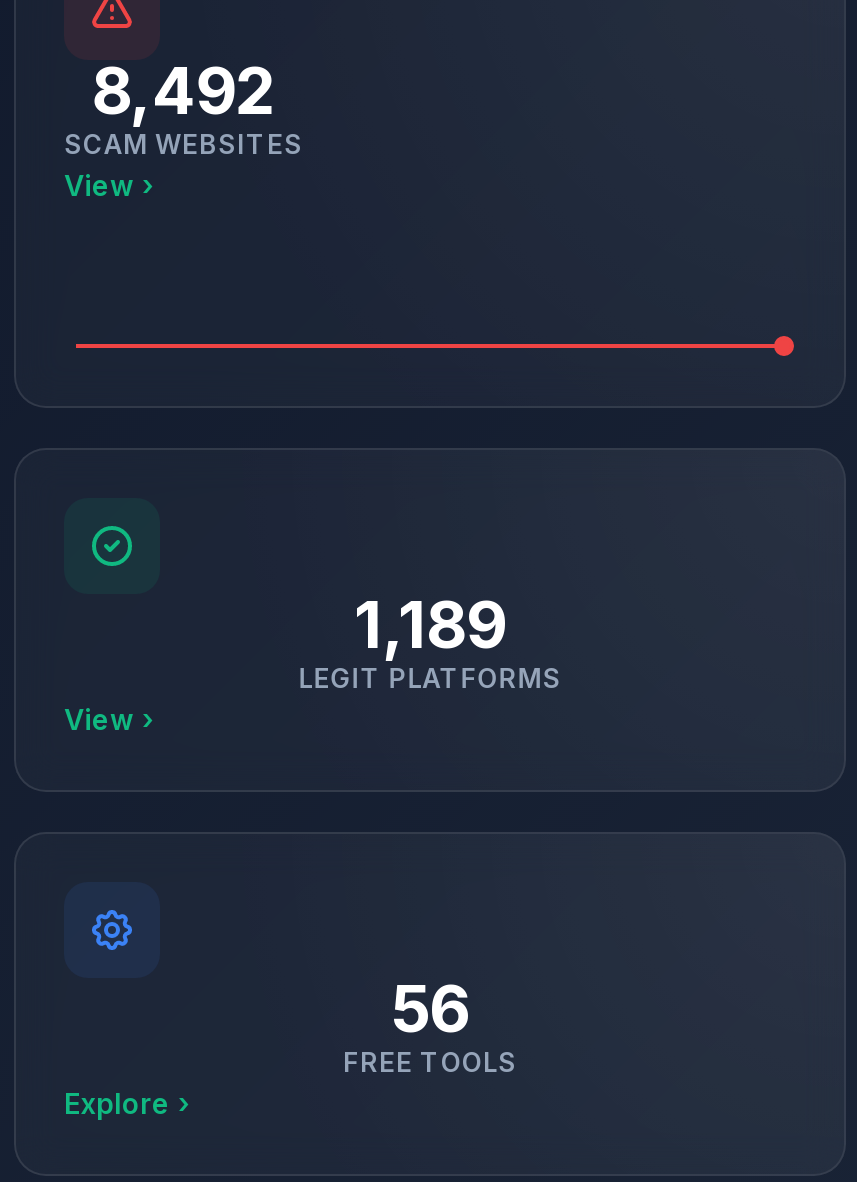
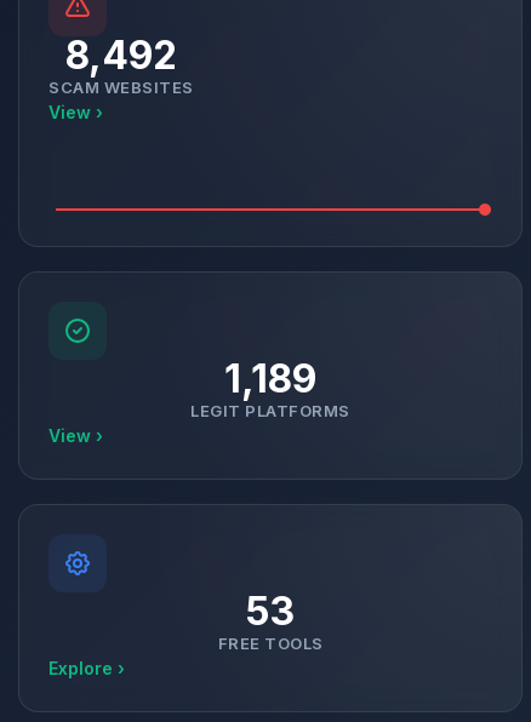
- 56
+ 53
